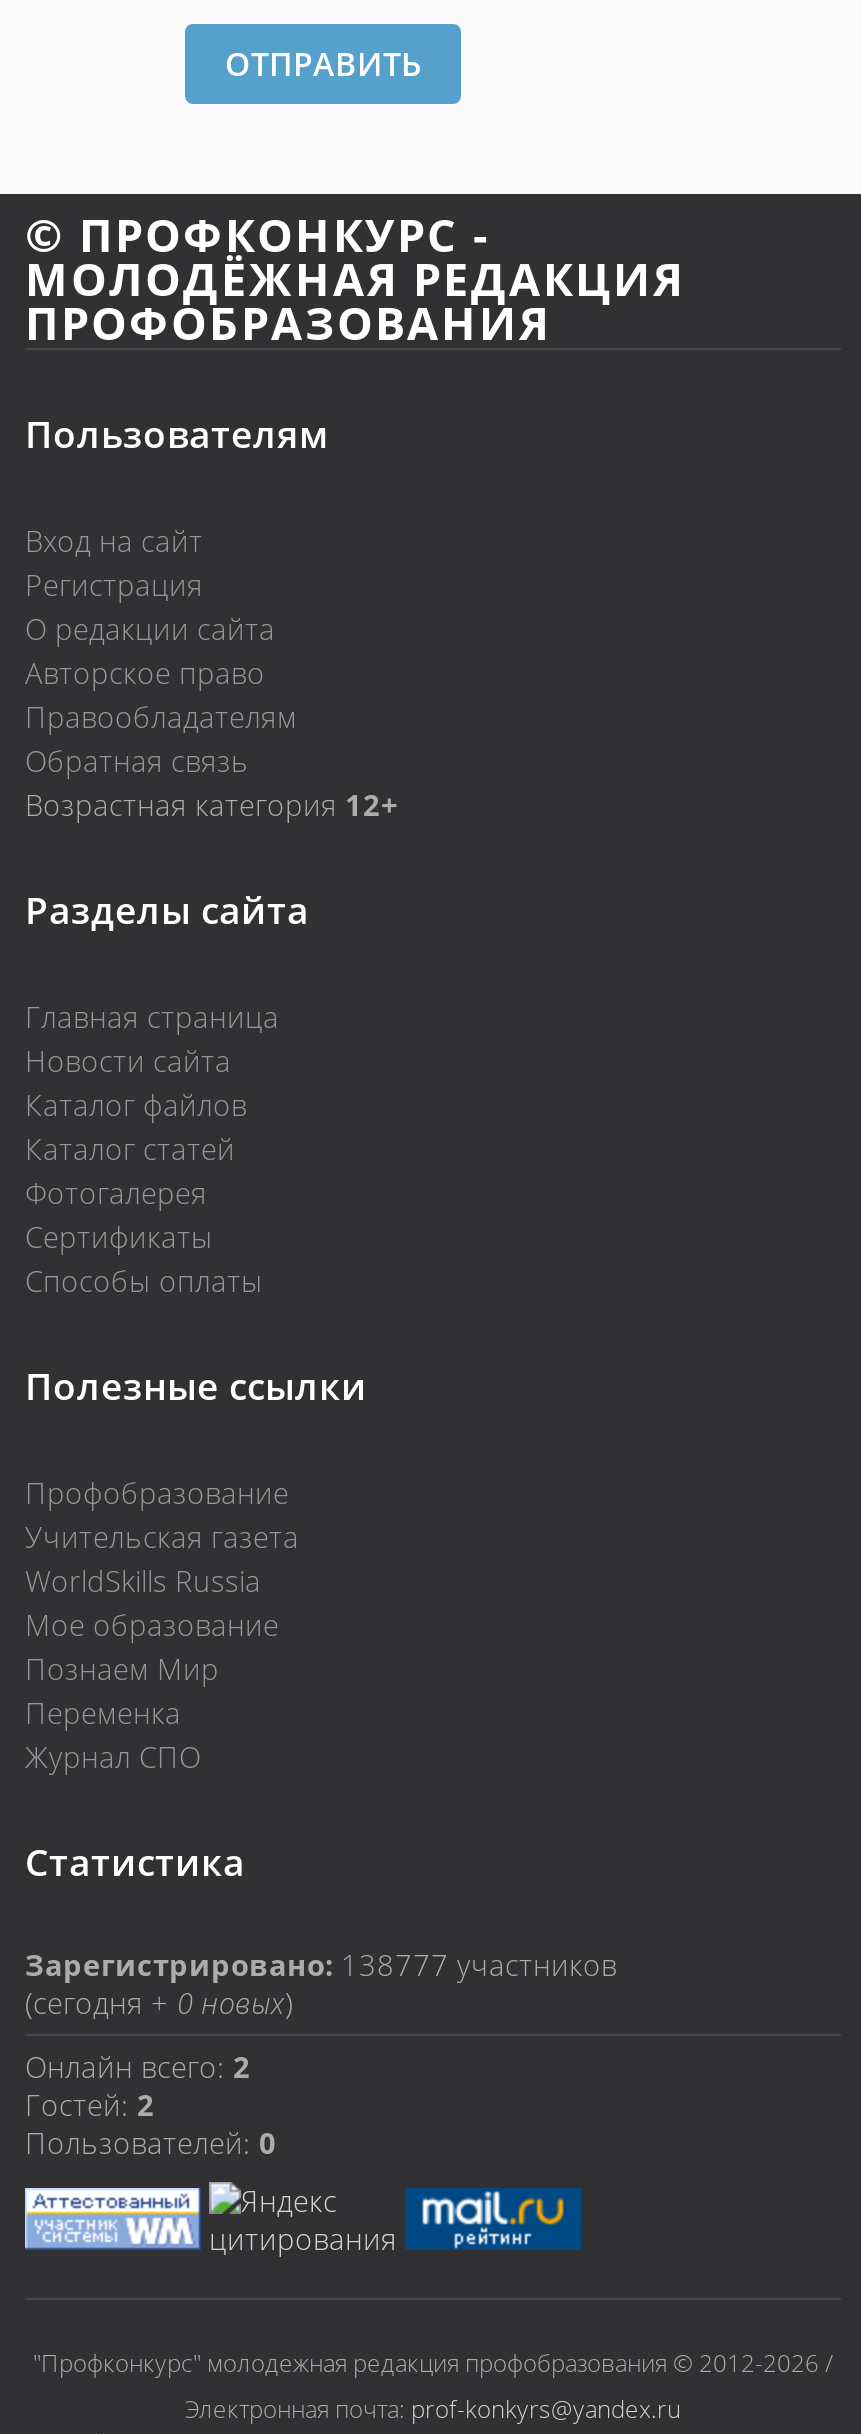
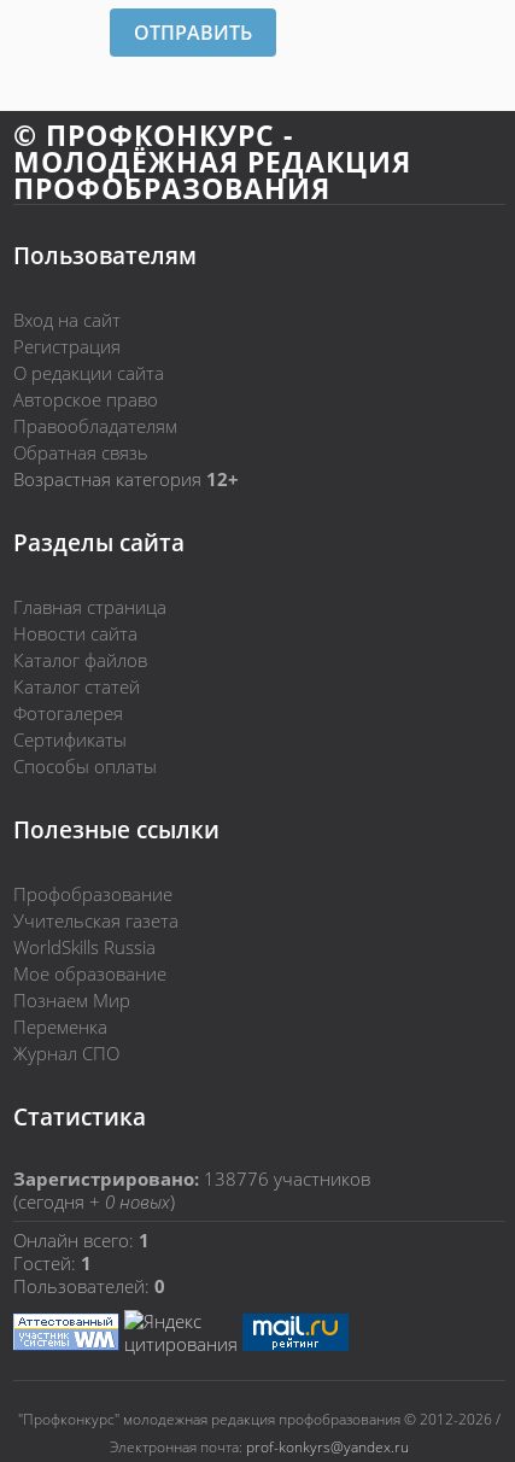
- Зарегистрировано: 138777 участников
+ Зарегистрировано: 138776 участников

- Онлайн всего: 2
+ Онлайн всего: 1

- Гостей: 2
+ Гостей: 1
